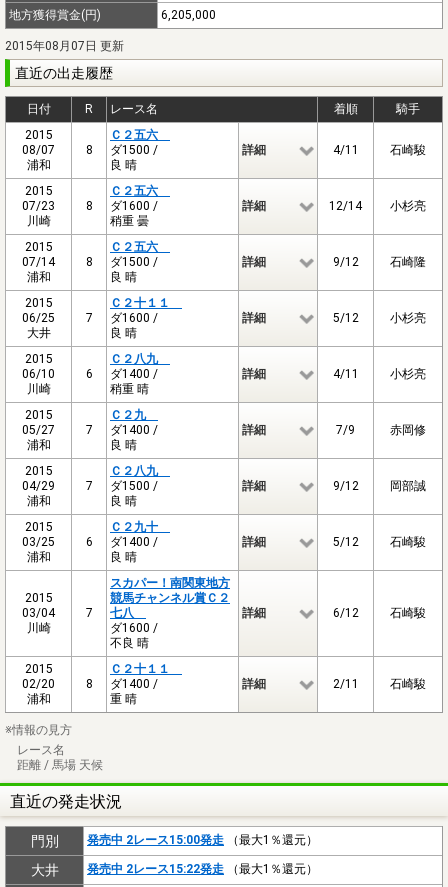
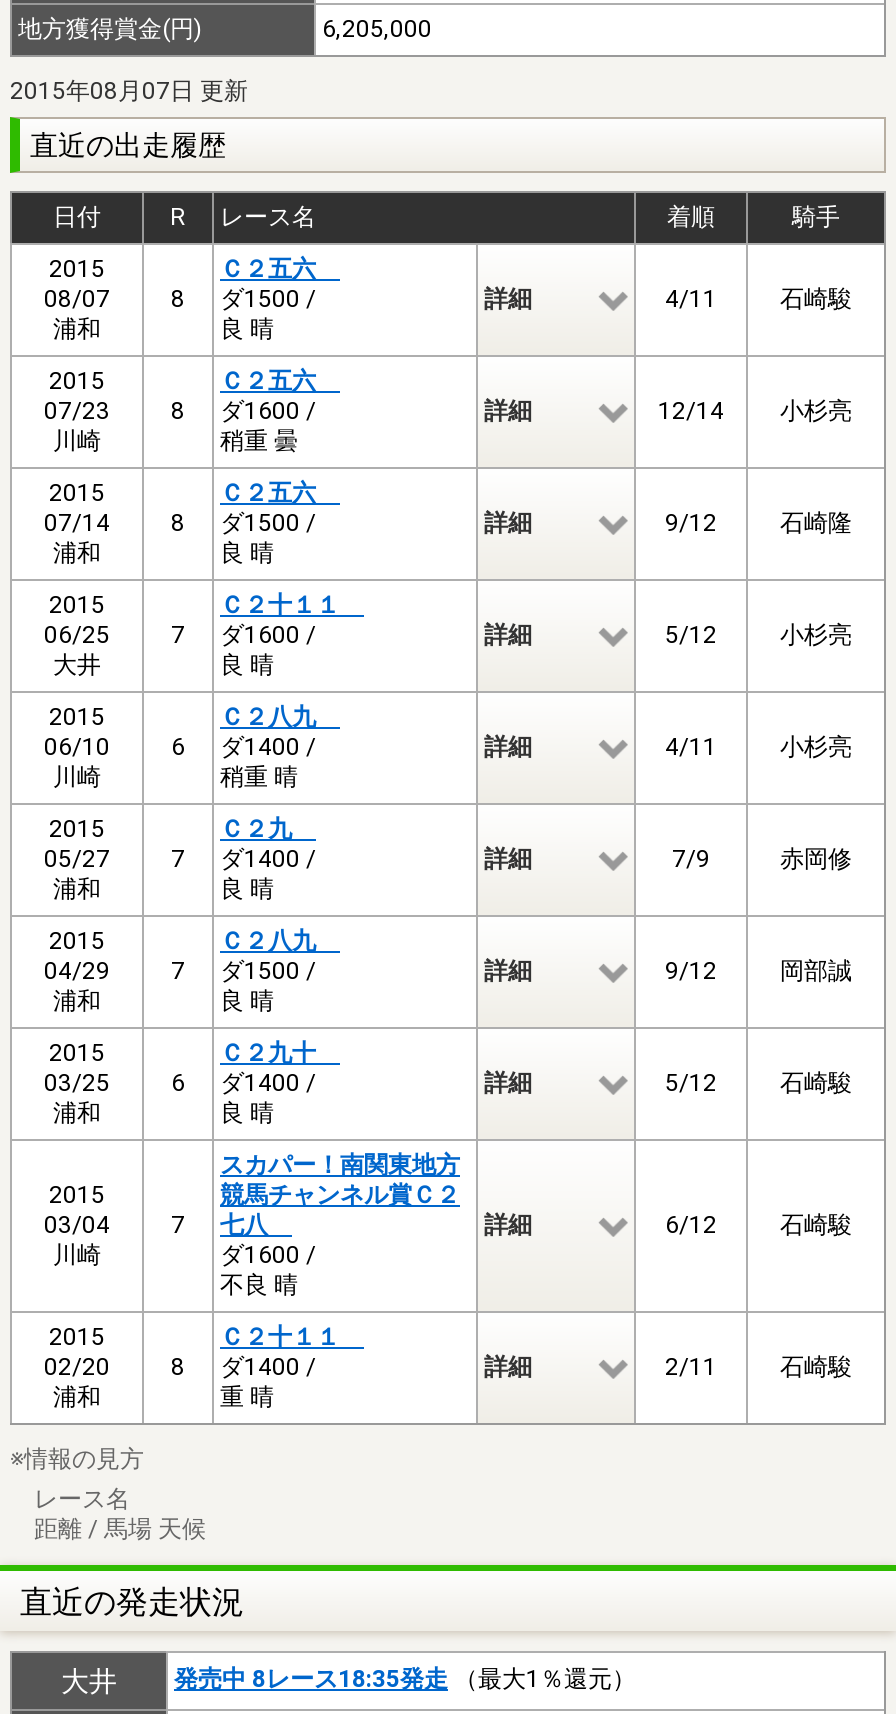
- 門別
- 発売中 2レース15:00発走（最大1％還元）

- 発売中 2レース15:22発走（最大1％還元）
+ 発売中 8レース18:35発走（最大1％還元）
